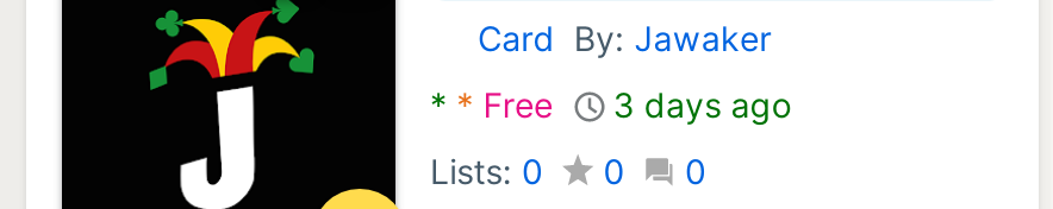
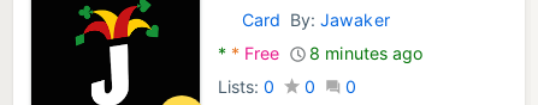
- * * Free 3 days ago
+ * * Free 8 minutes ago
